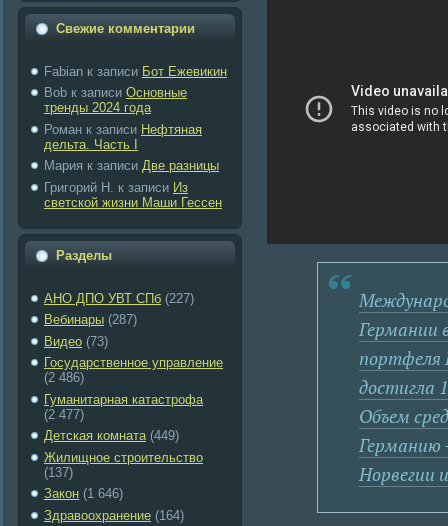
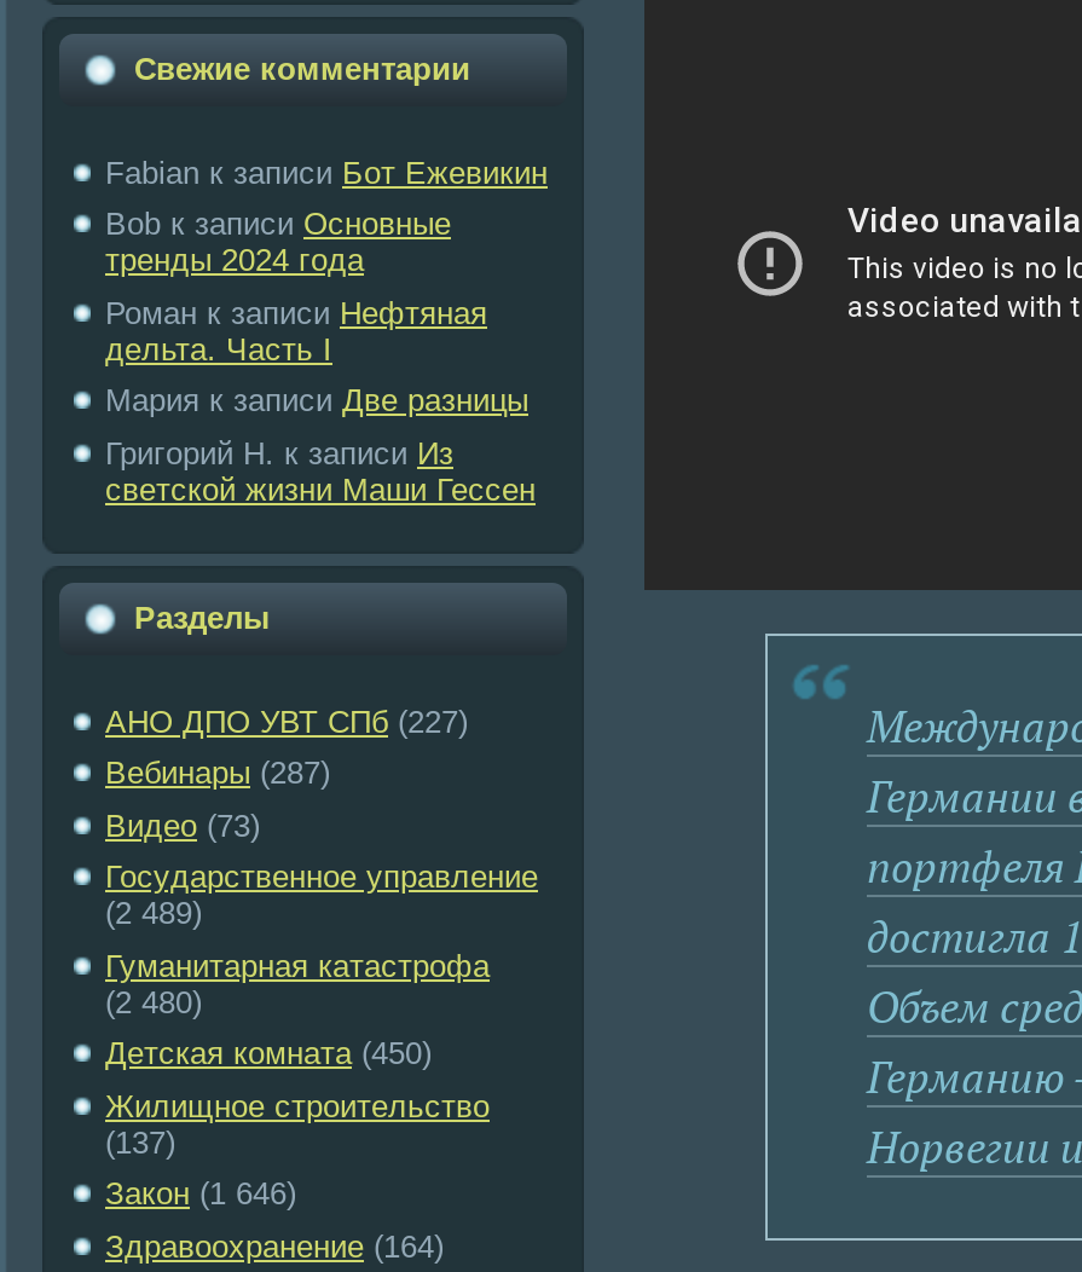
- (2 486)
+ (2 489)

- (2 477)
+ (2 480)

- Детская комната (449)
+ Детская комната (450)
